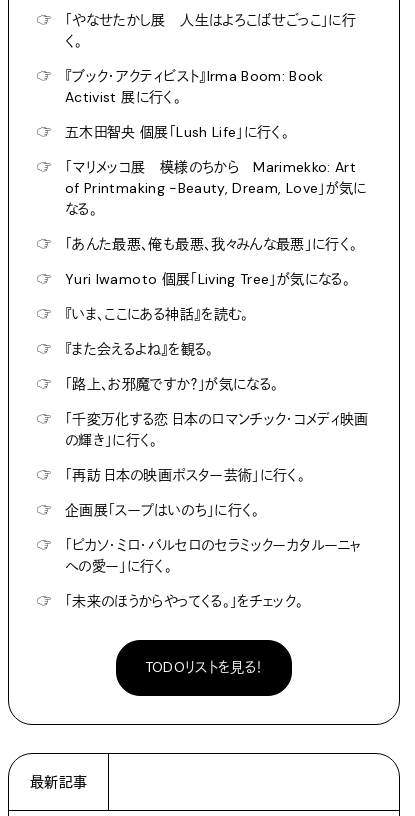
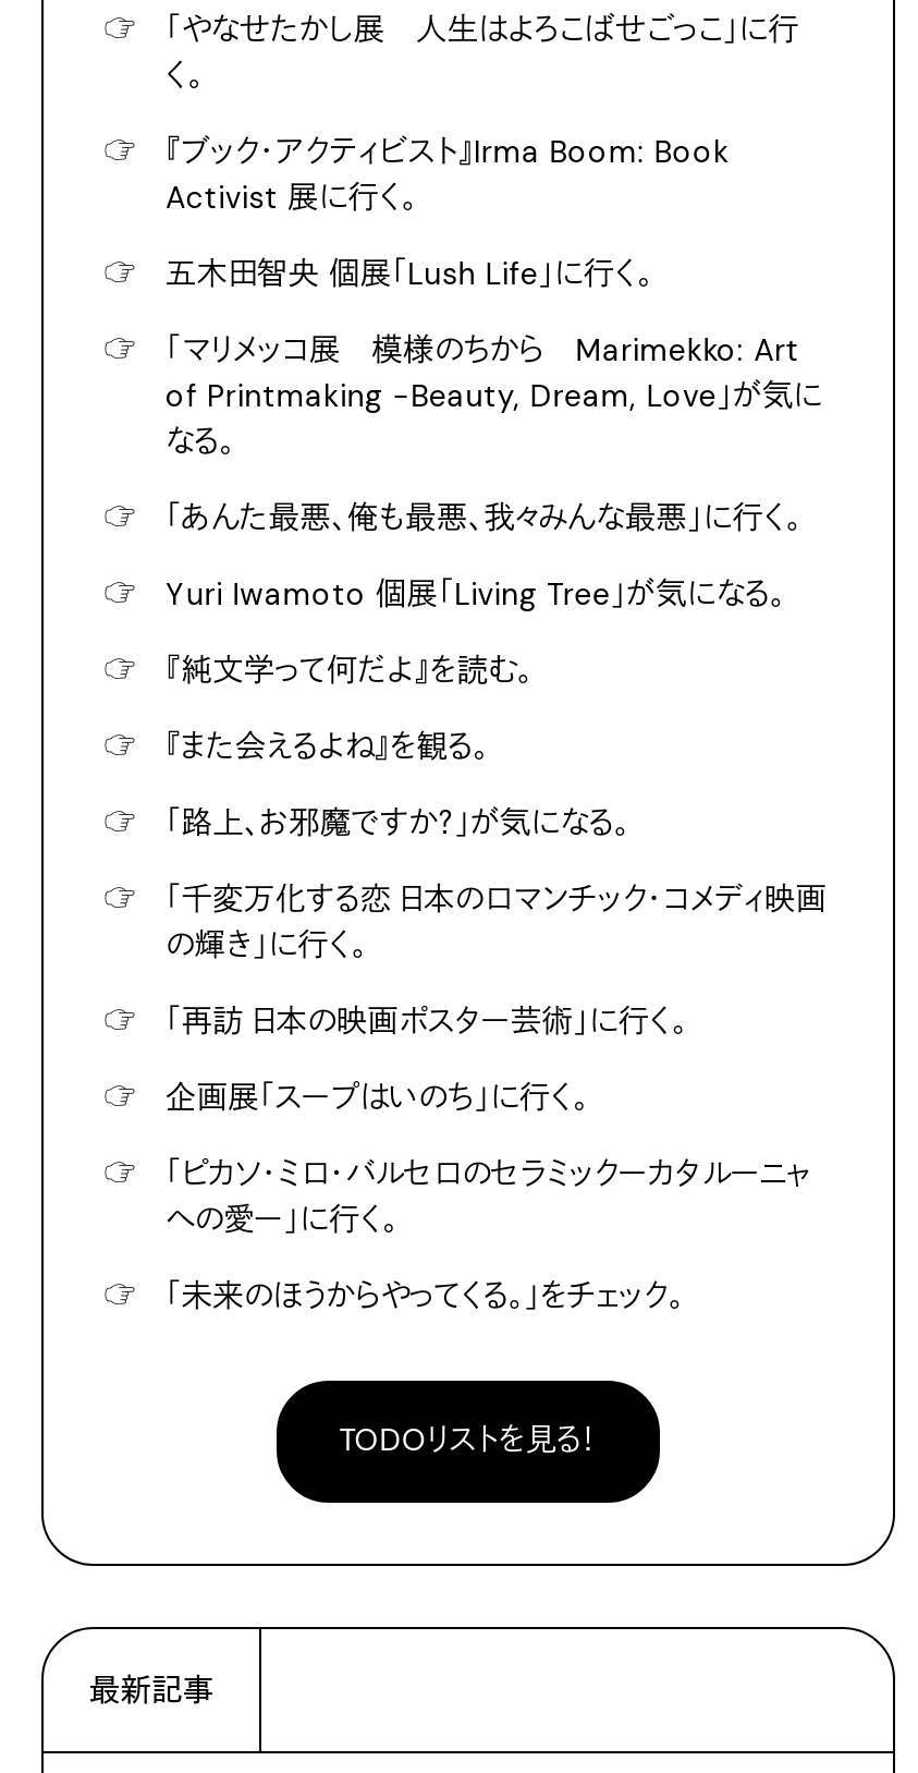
- 『いま、ここにある神話』を読む。
+ 『純文学って何だよ』を読む。
